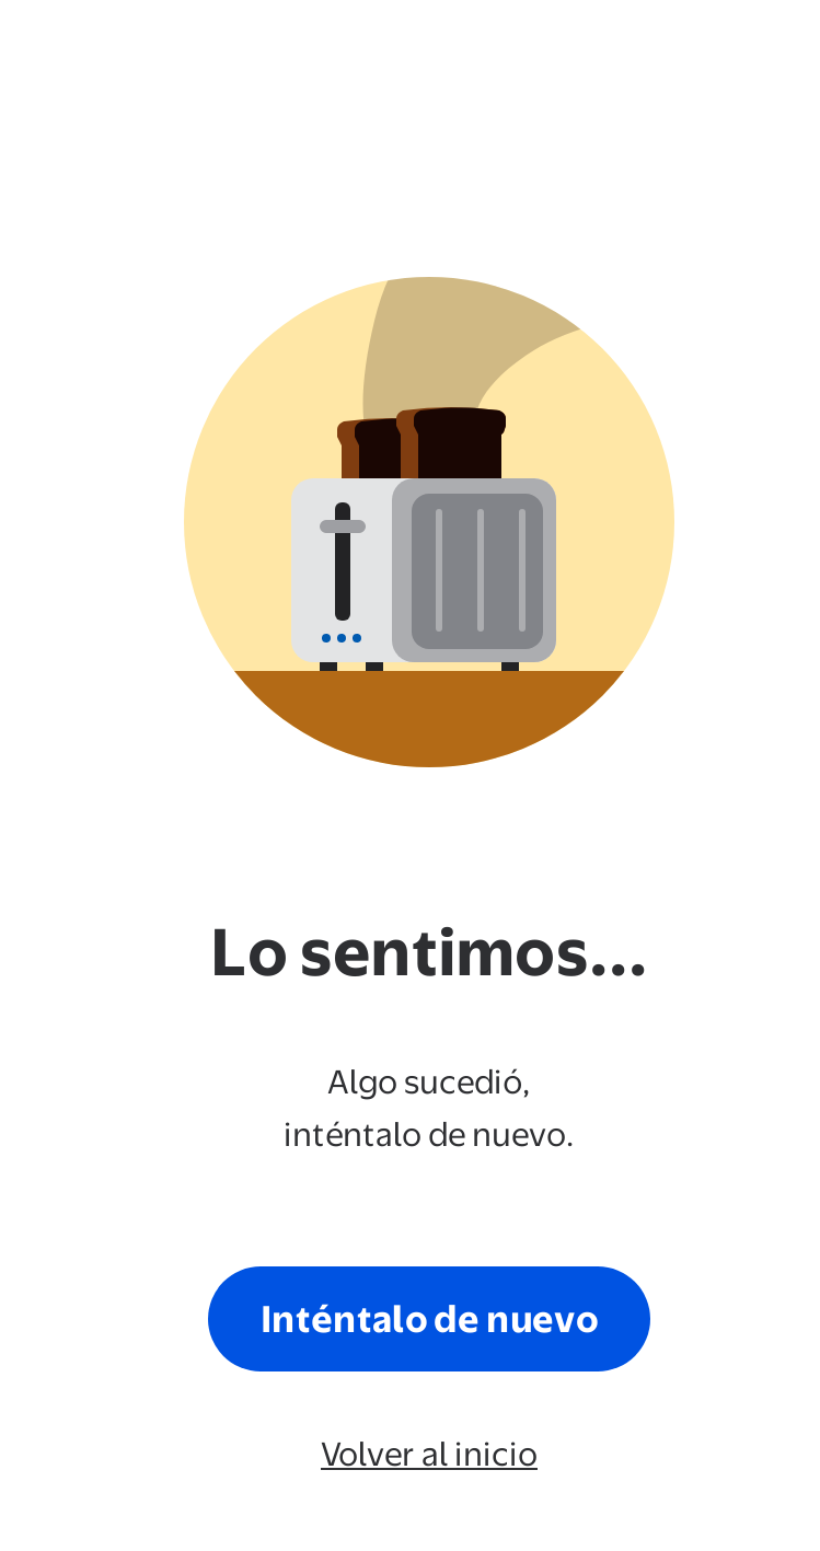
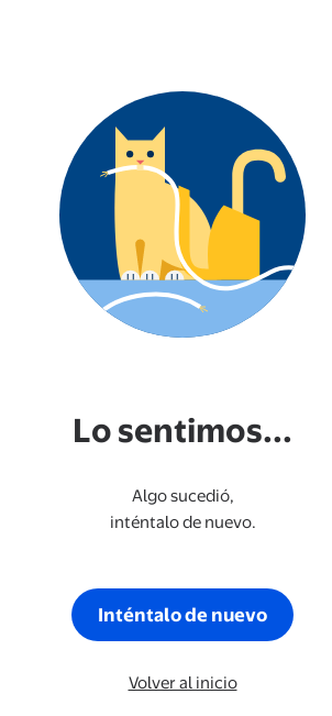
- [image]
+ [image]
